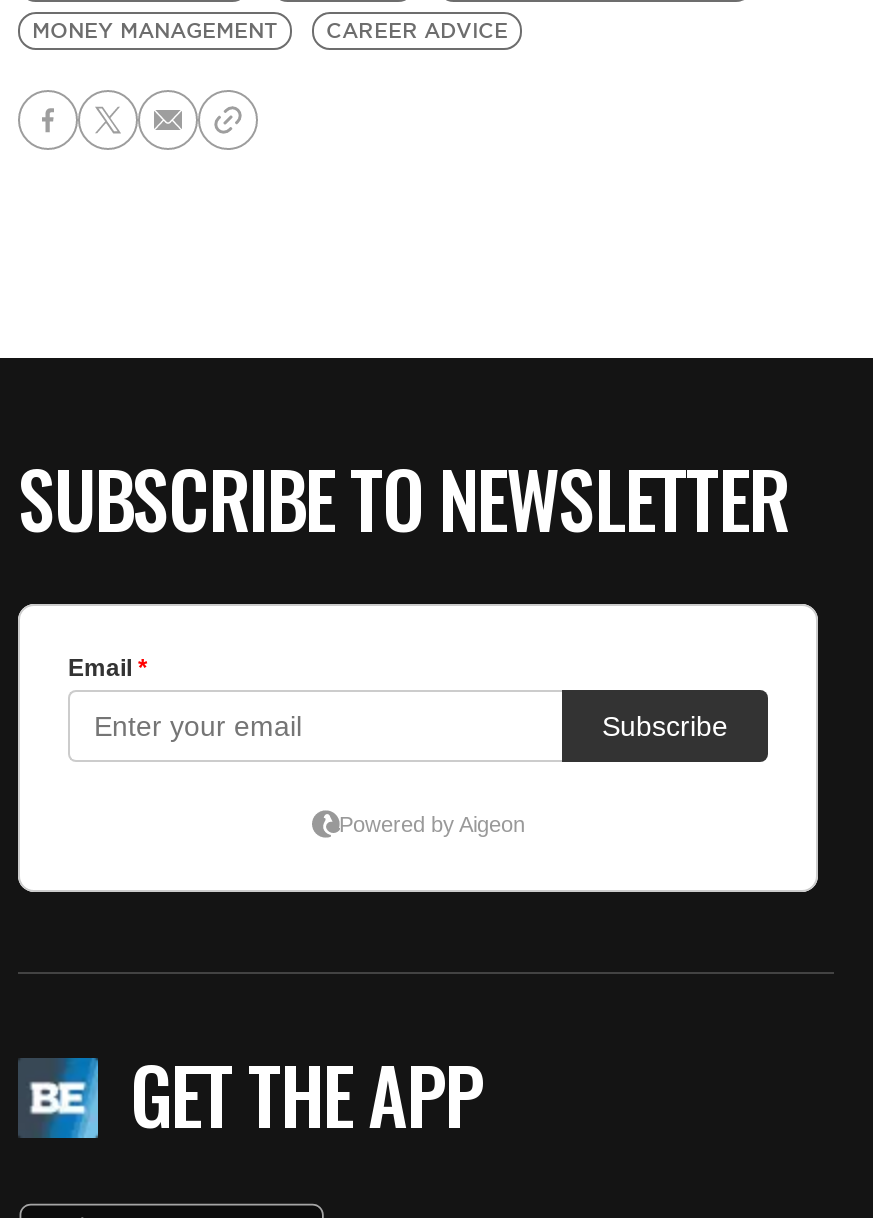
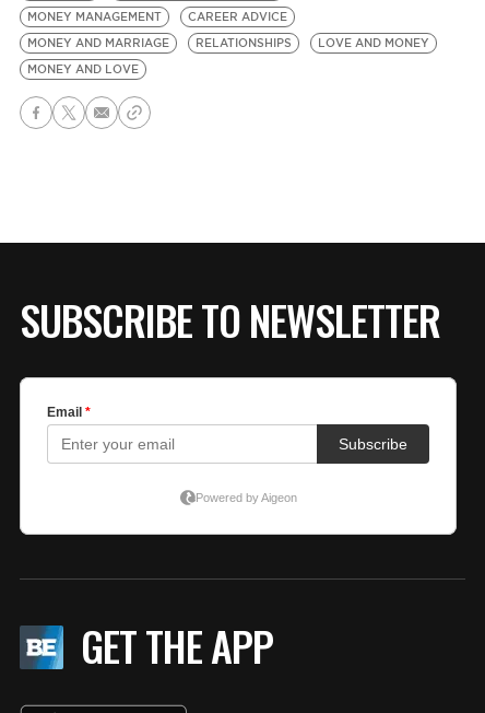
+ MONEY AND MARRIAGE
+ RELATIONSHIPS
+ LOVE AND MONEY
+ MONEY AND LOVE
